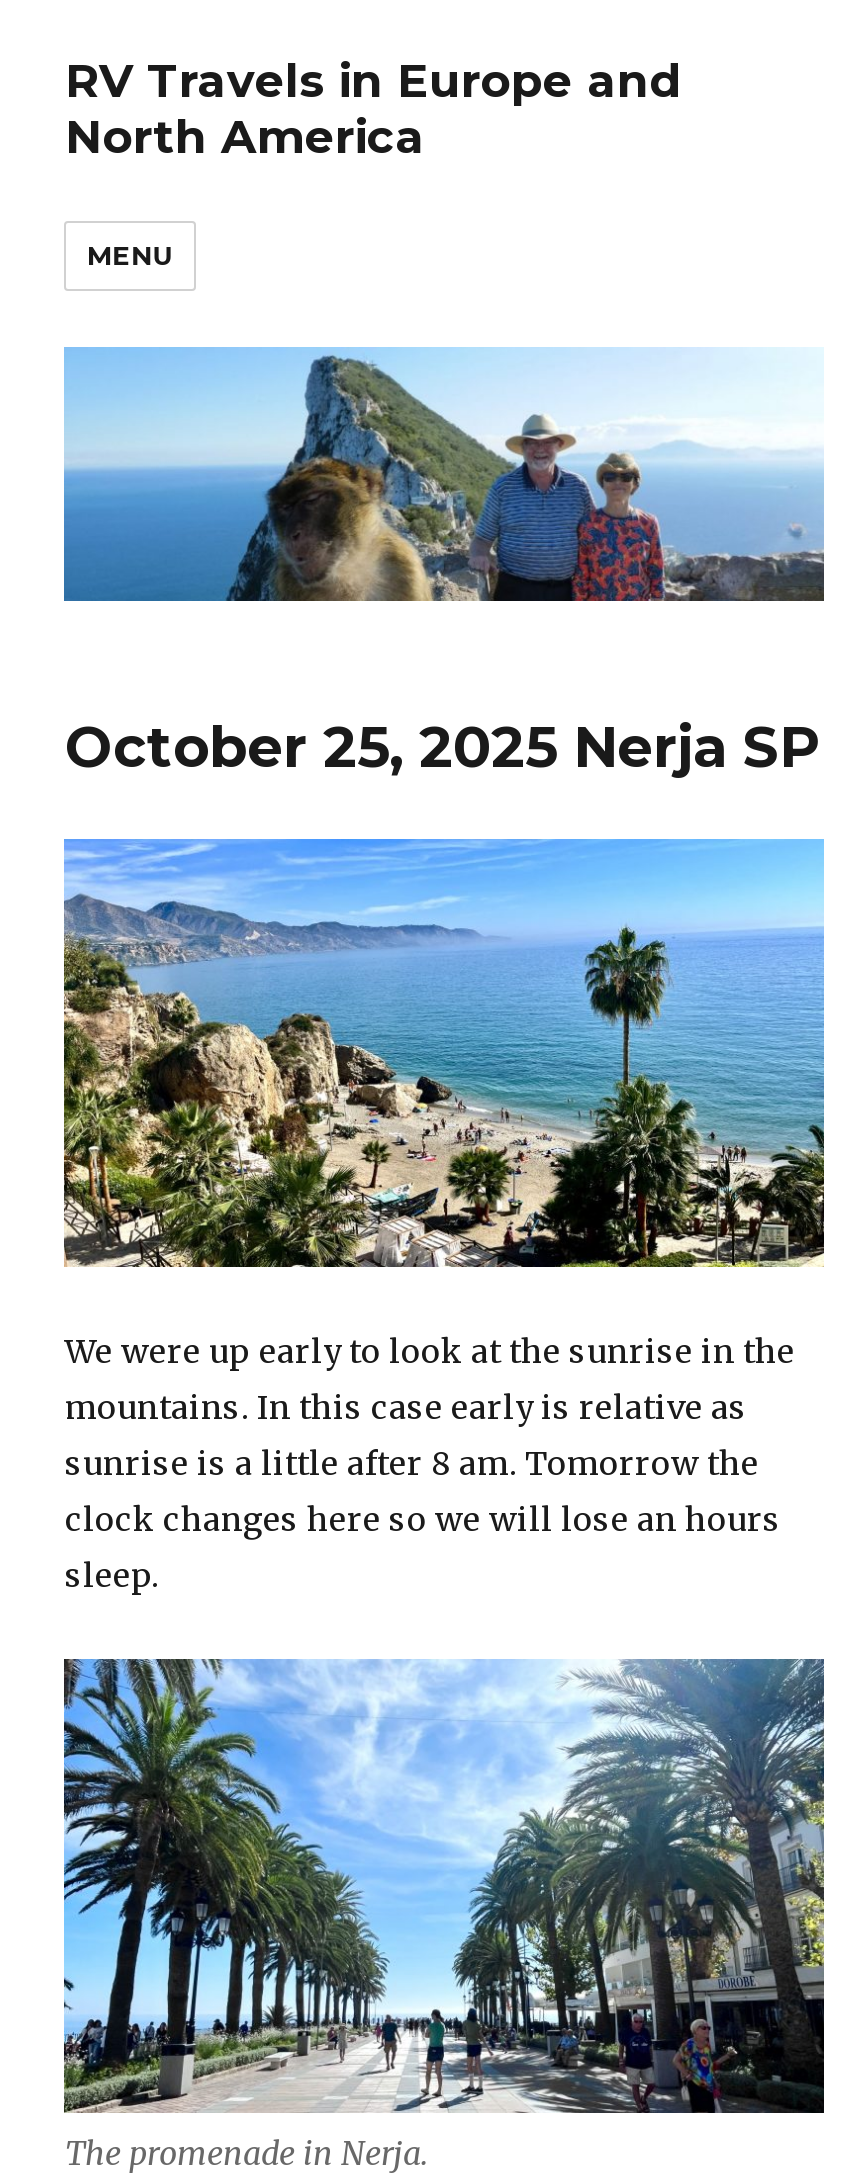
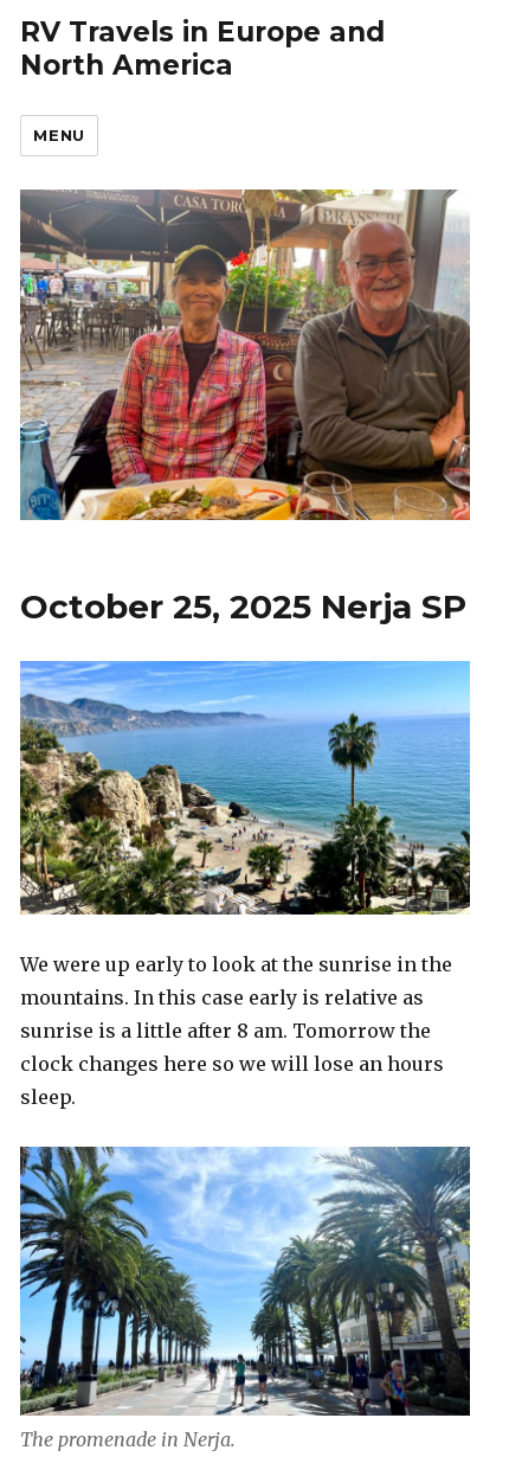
- [image]
+ [image]
